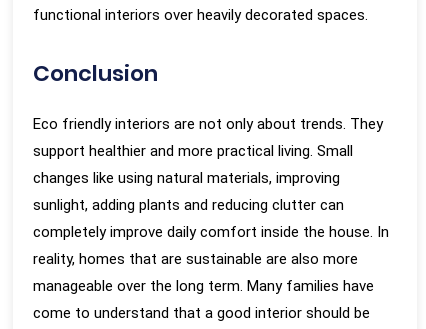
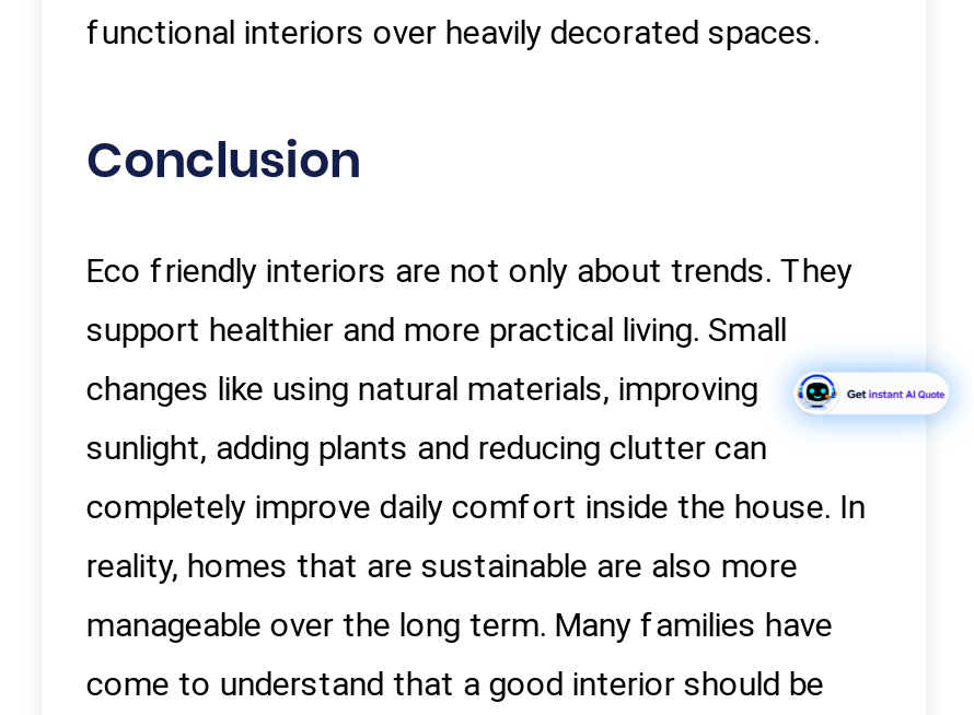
+ [image]
